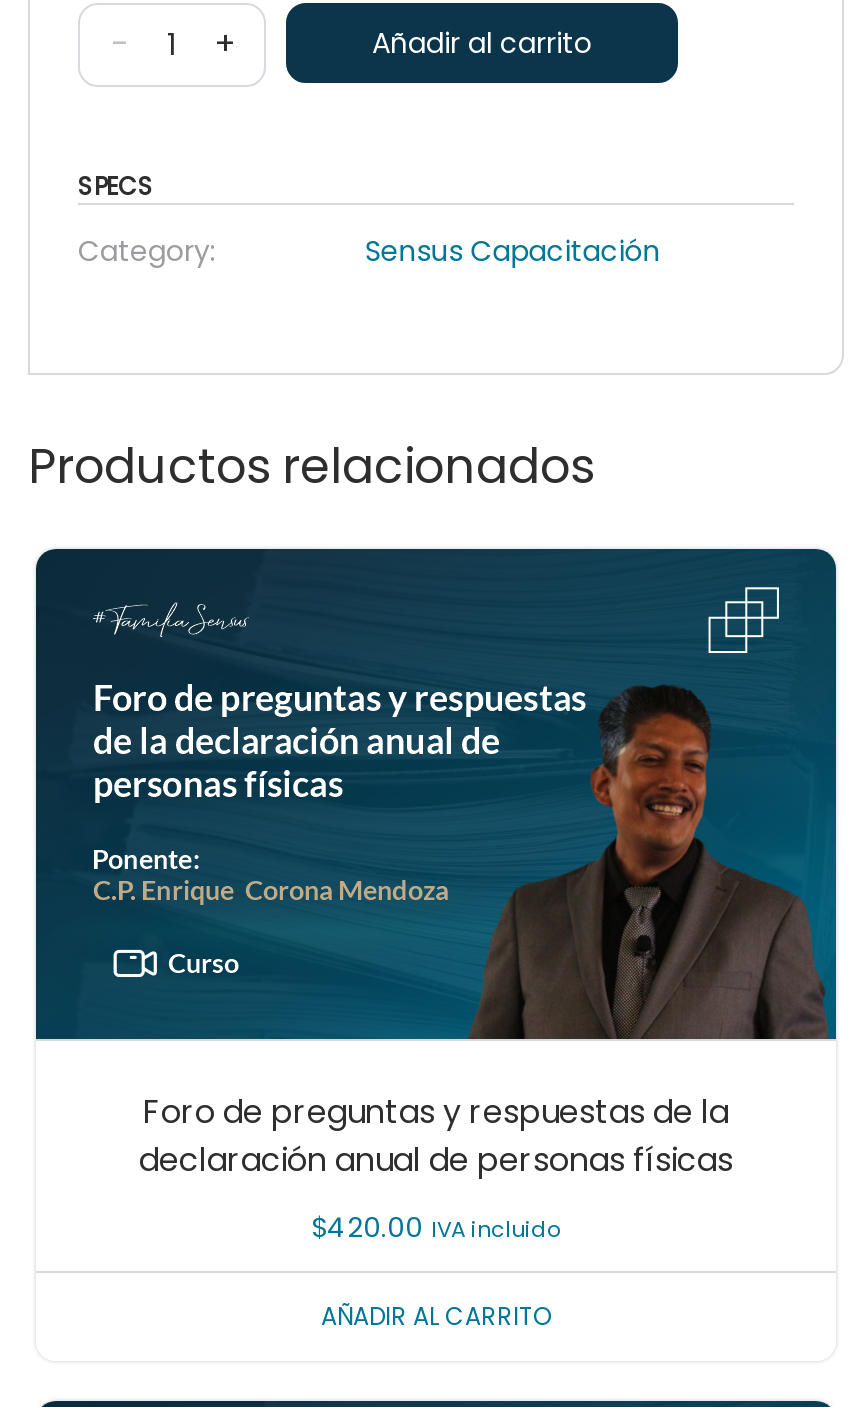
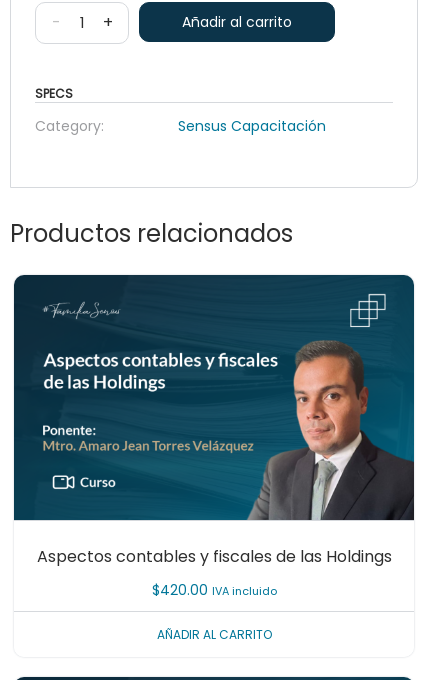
- [image]
- Foro de preguntas y respuestas de la
- declaración anual de personas físicas
+ [image]
+ Aspectos contables y fiscales de las Holdings
